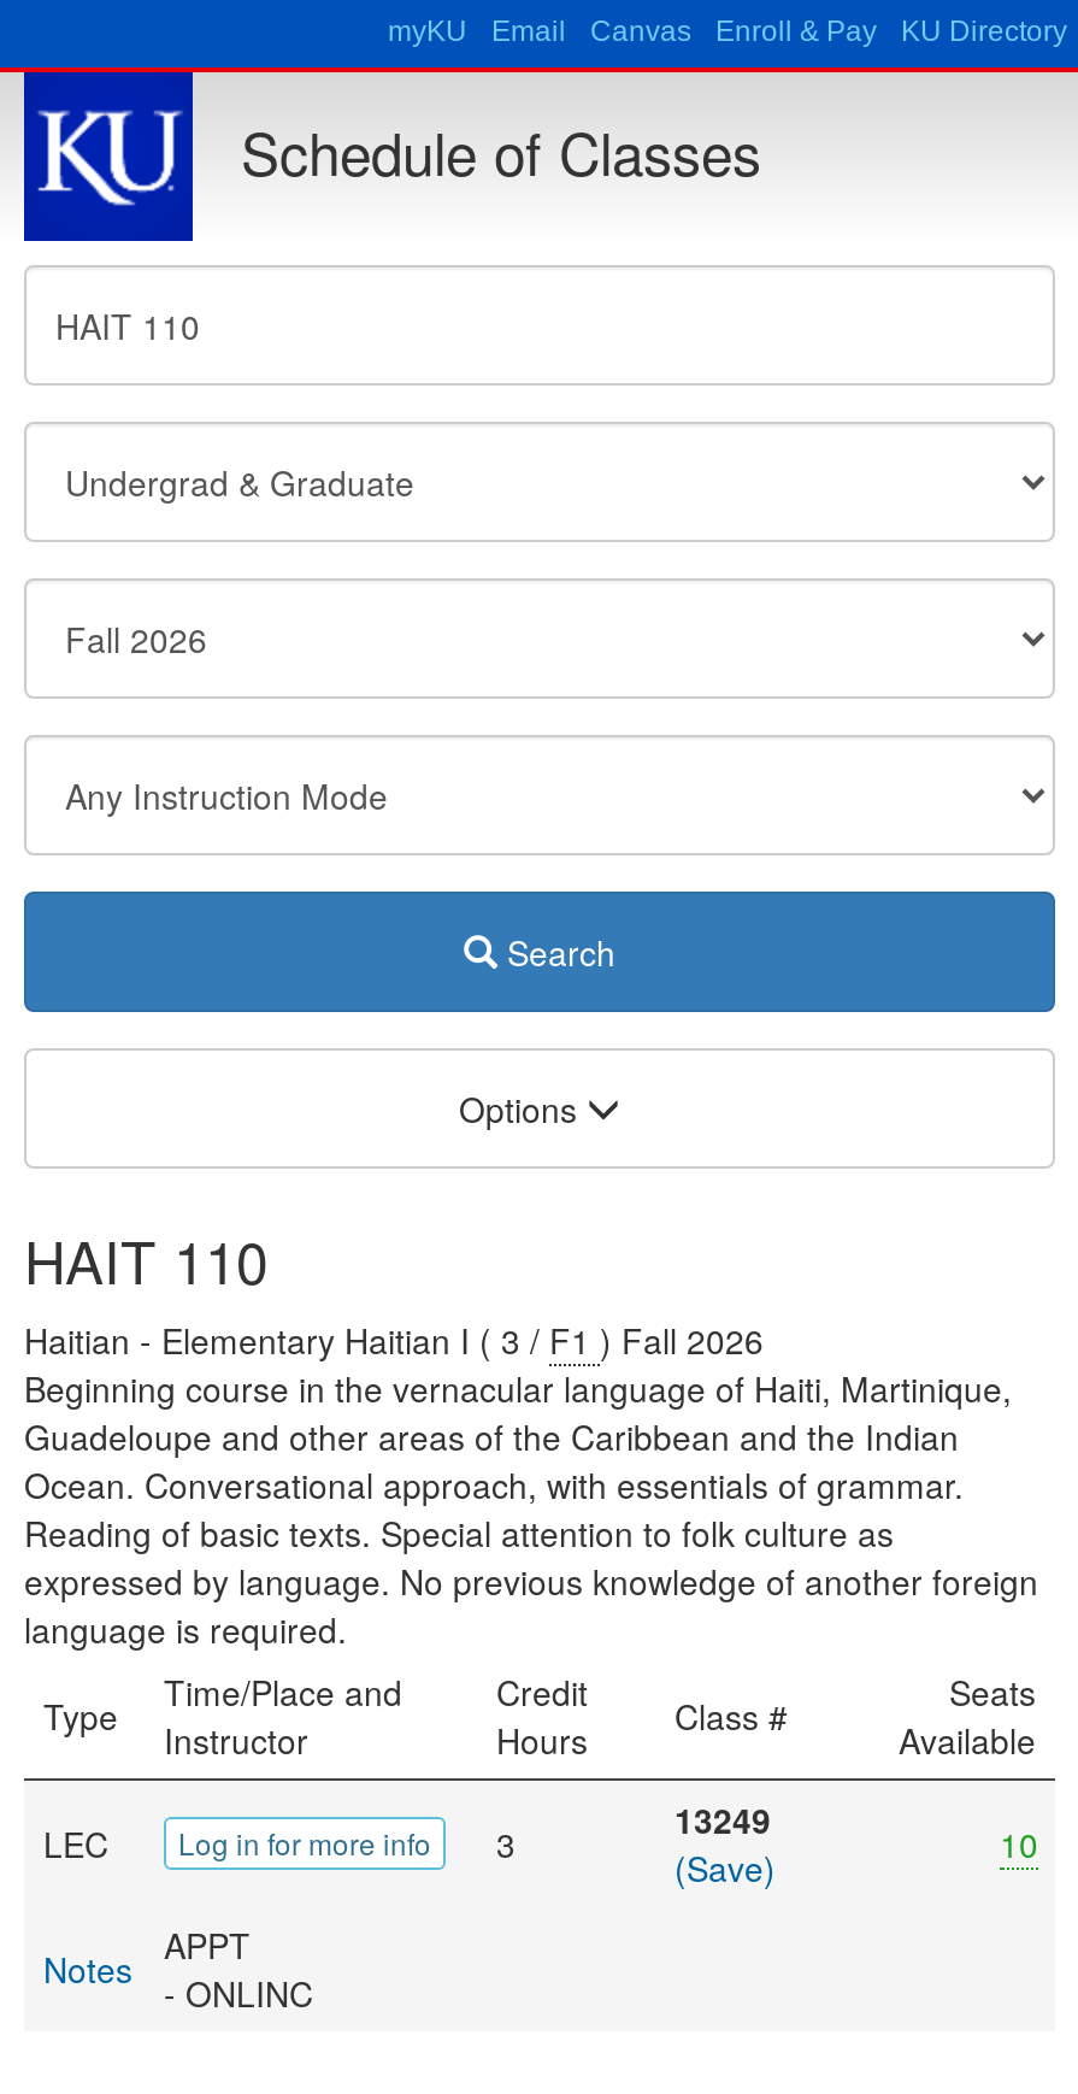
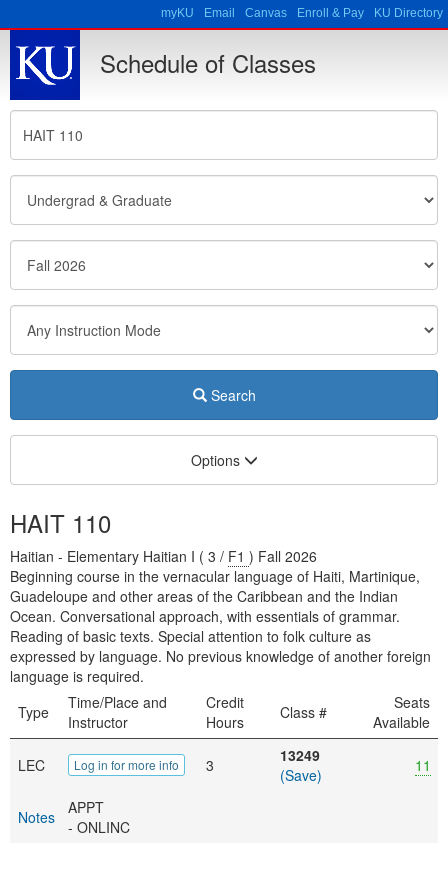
- 10
+ 11
